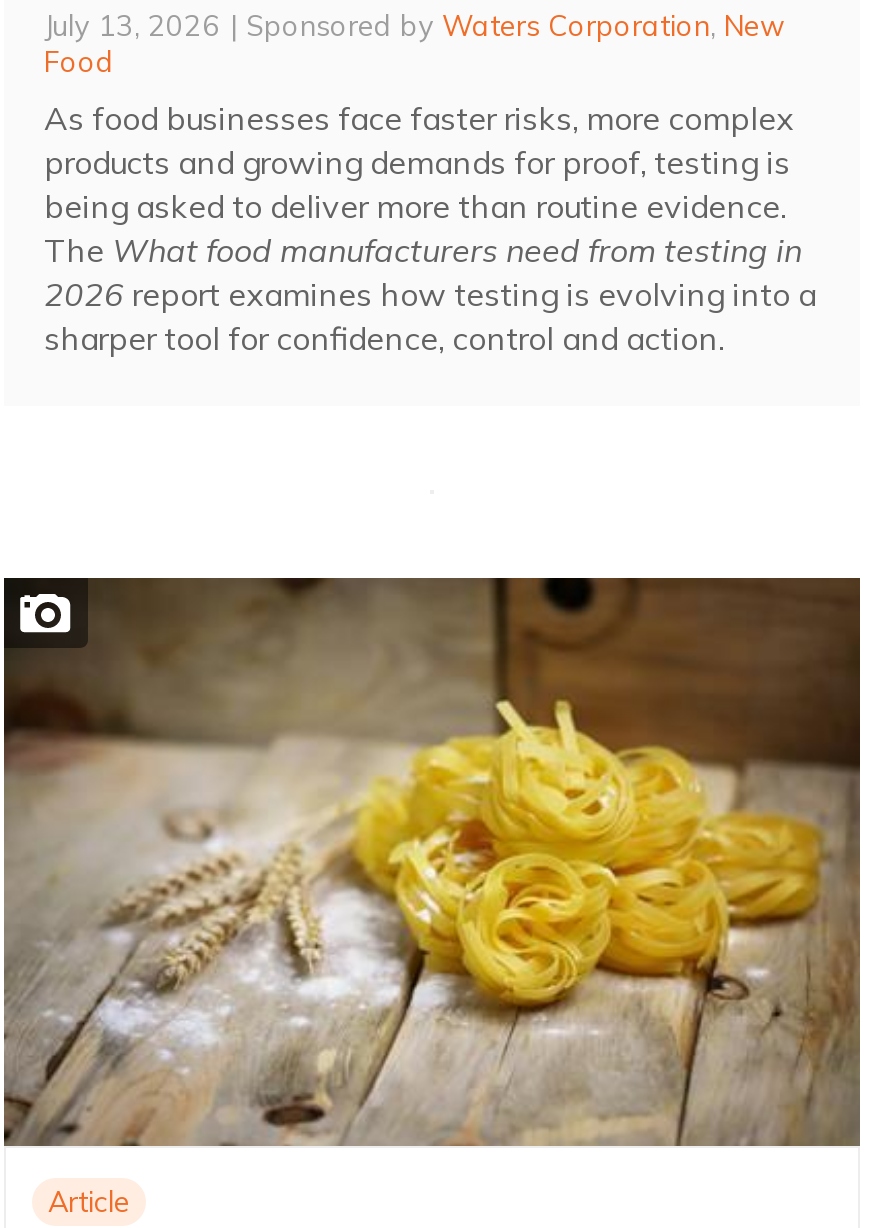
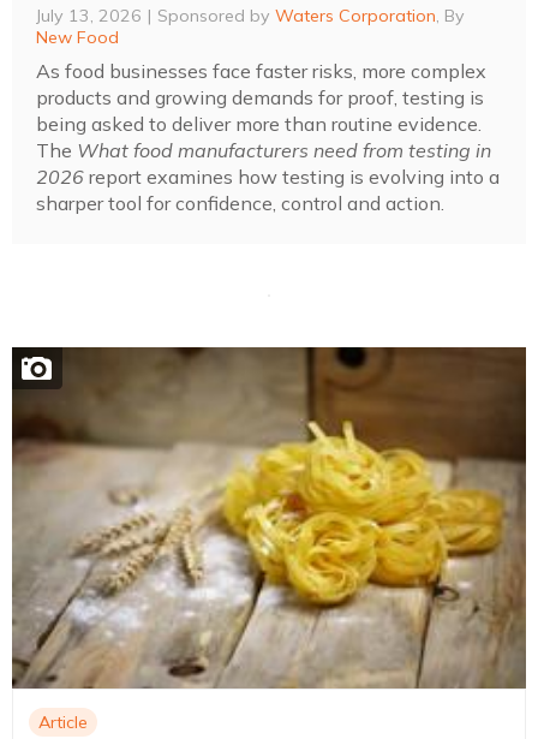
- Sponsored by Waters Corporation, New
- Food
+ Sponsored by Waters Corporation, By
+ New Food
